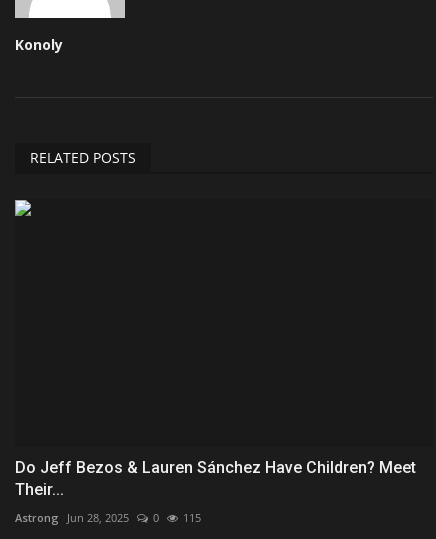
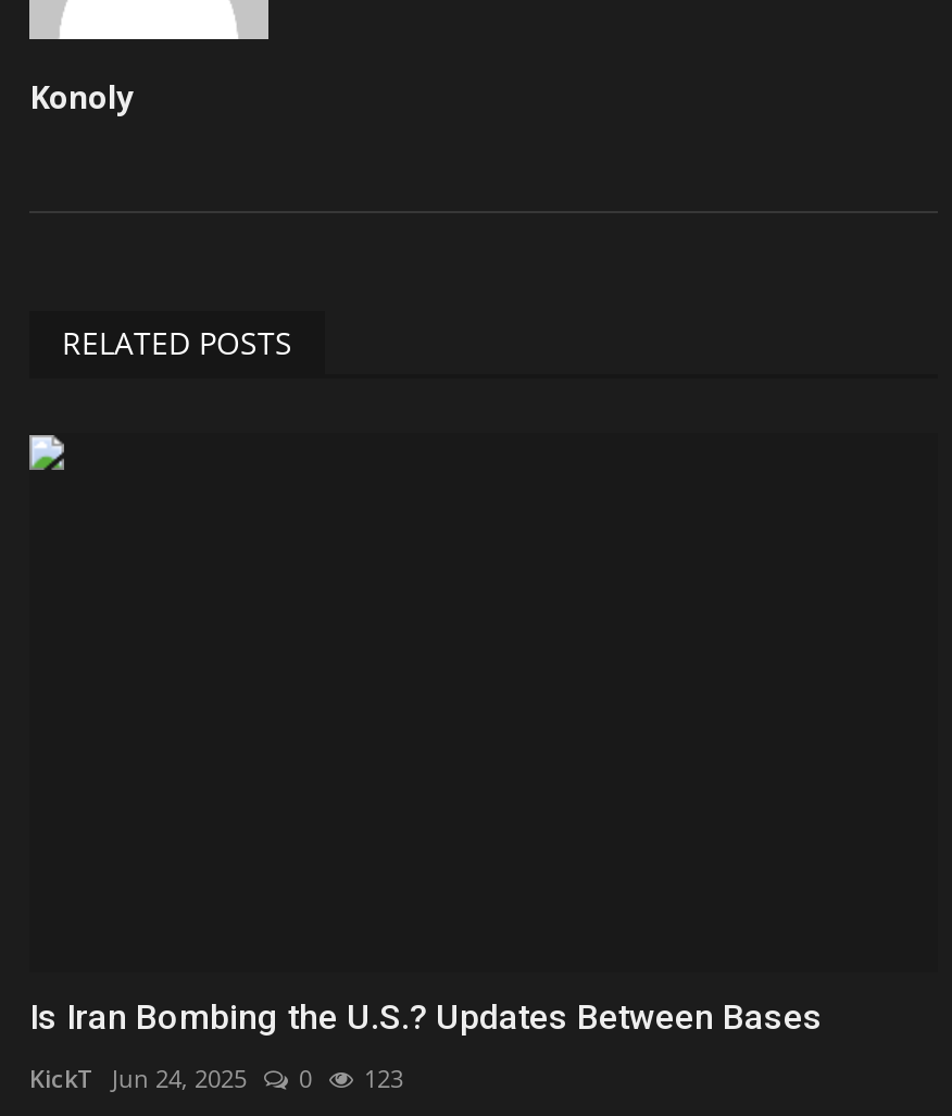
- Do Jeff Bezos & Lauren Sánchez Have Children? Meet
- Their...
+ Is Iran Bombing the U.S.? Updates Between Bases

- Astrong Jun 28, 2025
+ KickT Jun 24, 2025

- 115
+ 123
